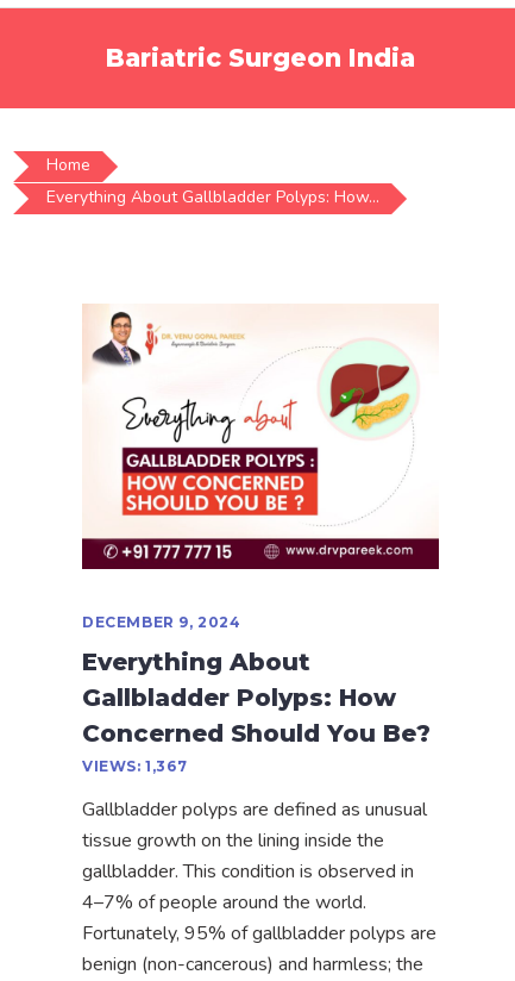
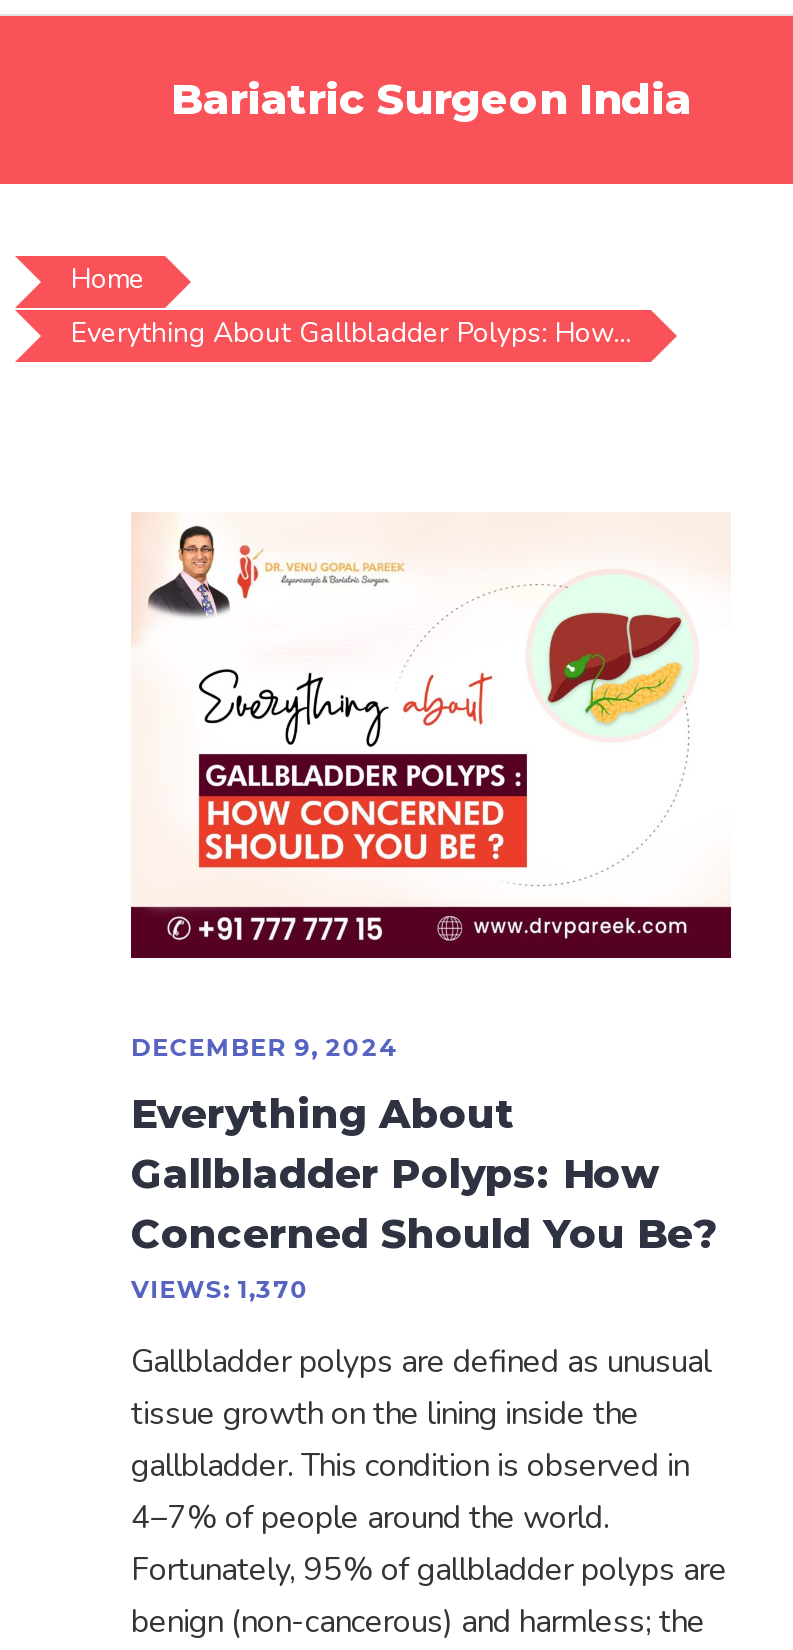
- VIEWS: 1,367
+ VIEWS: 1,370
